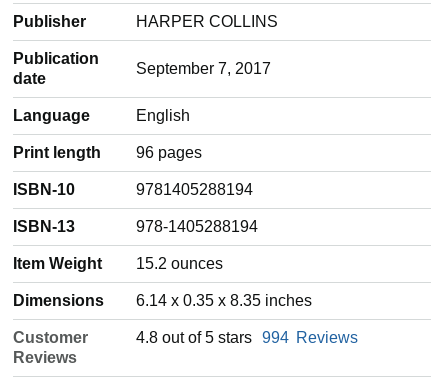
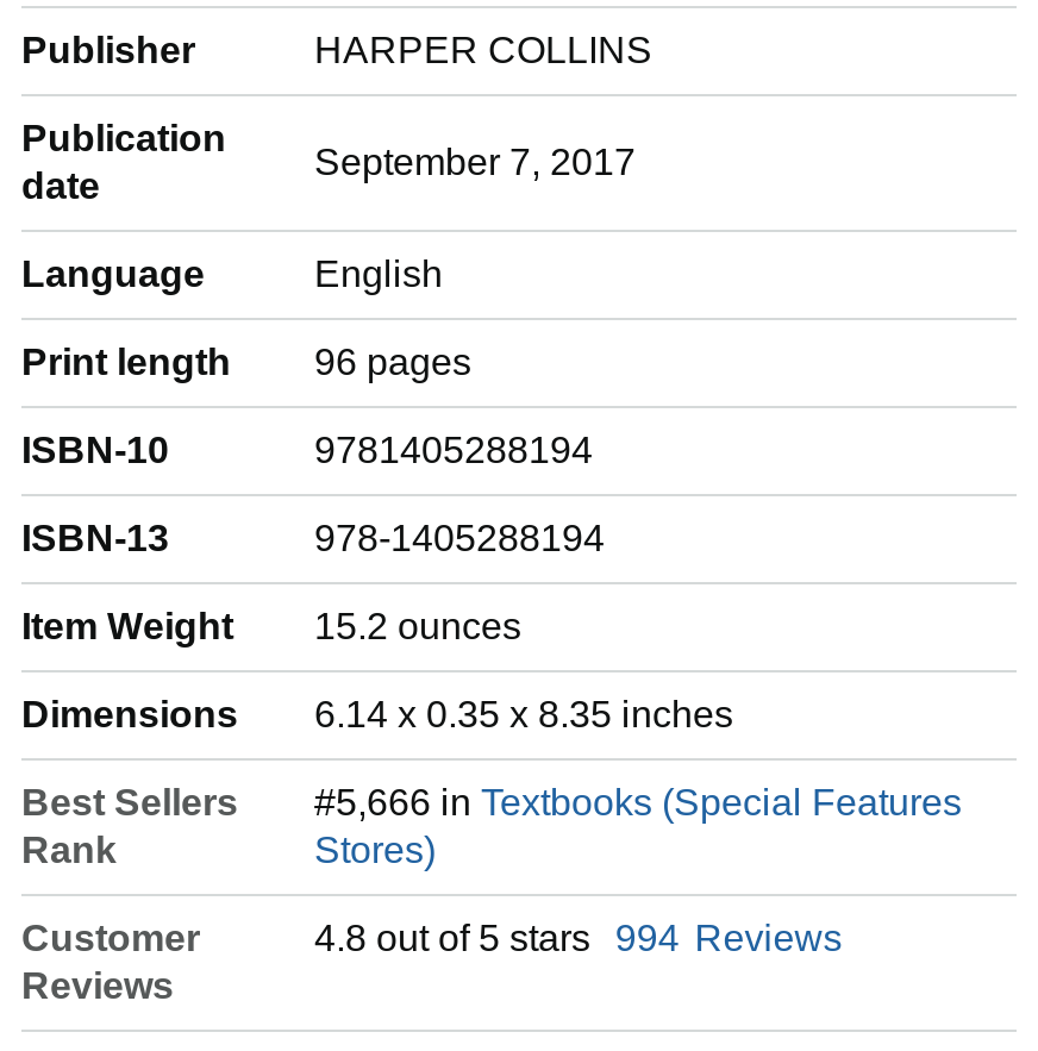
+ Best Sellers
+ Rank

+ #5,666 in Textbooks (Special Features
+ Stores)
